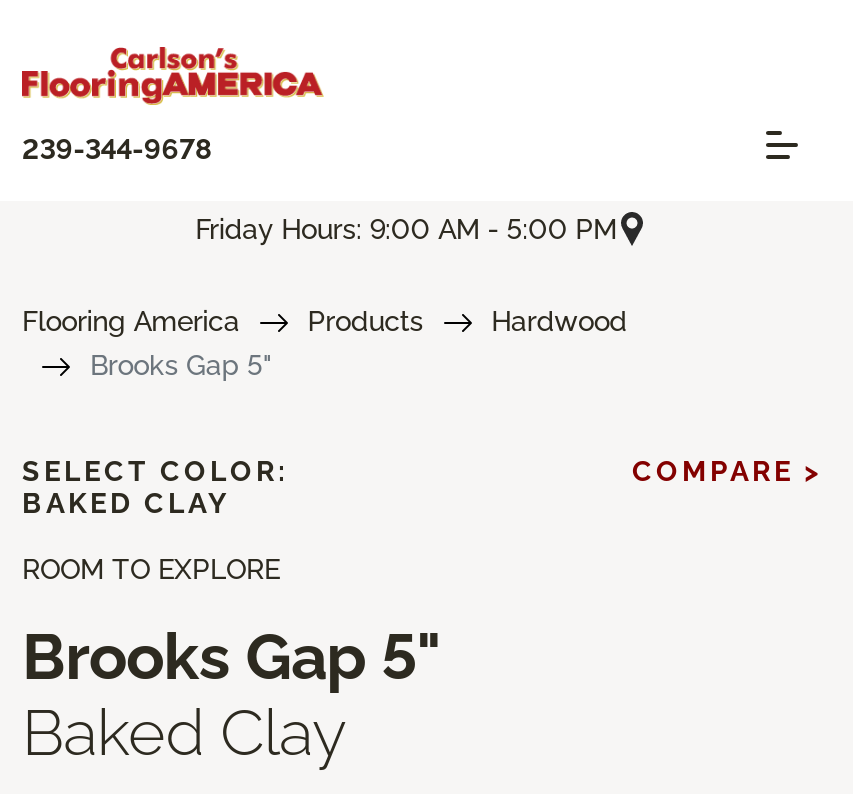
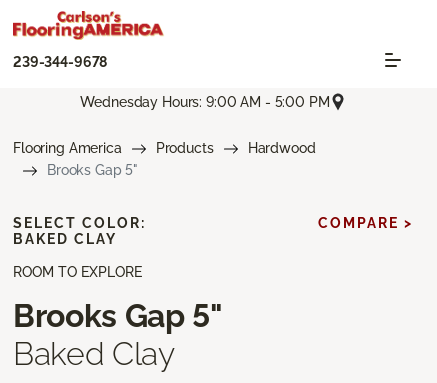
- Friday Hours: 9:00 AM - 5:00 PM
+ Wednesday Hours: 9:00 AM - 5:00 PM
